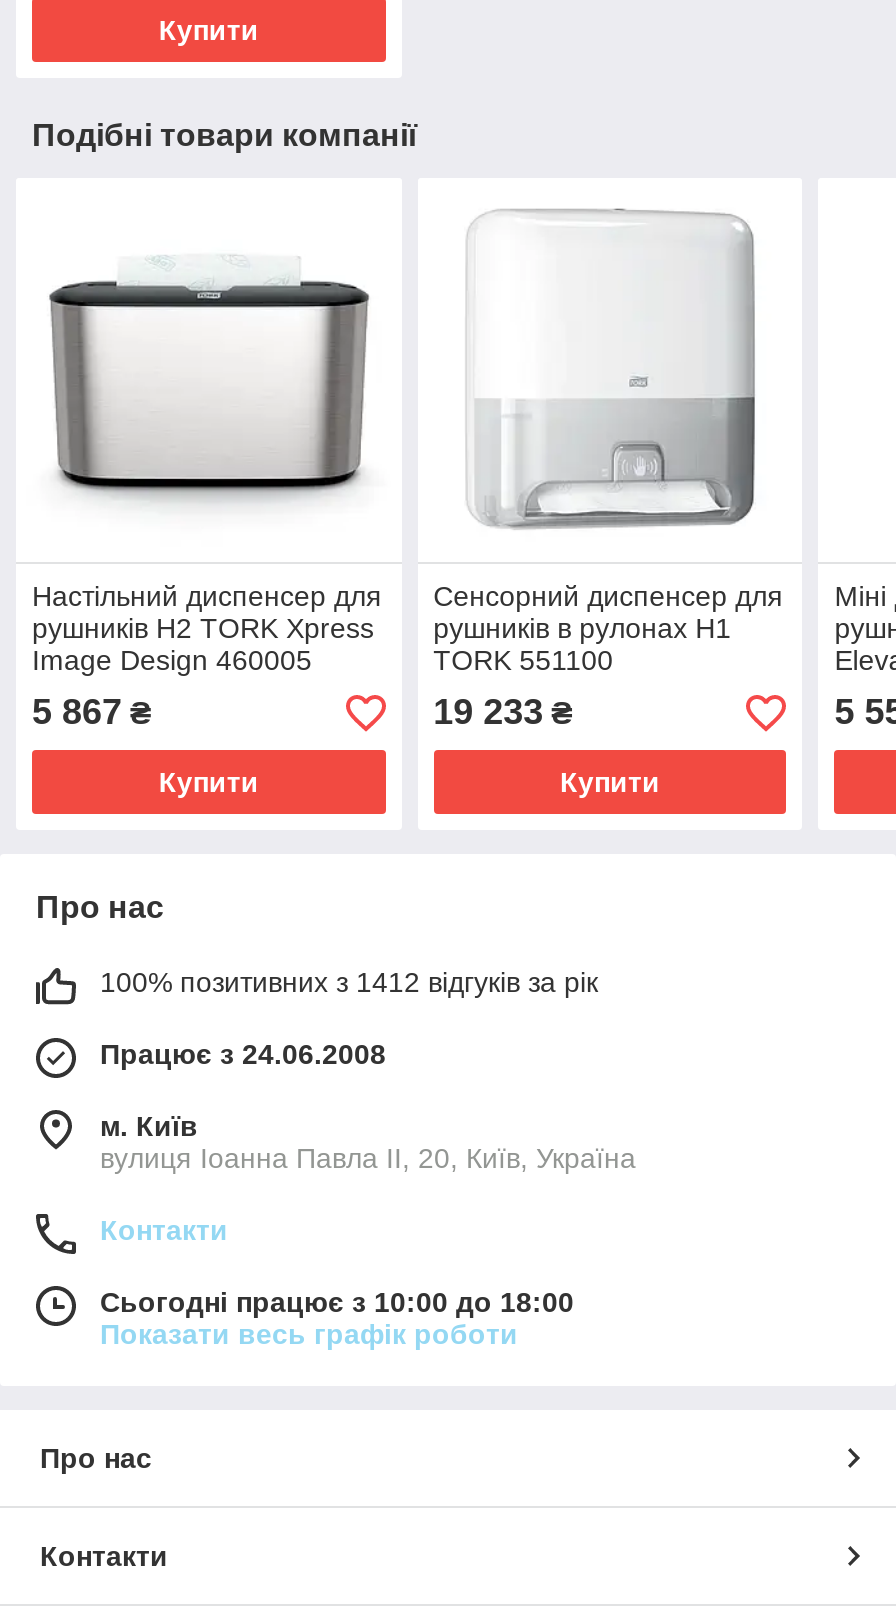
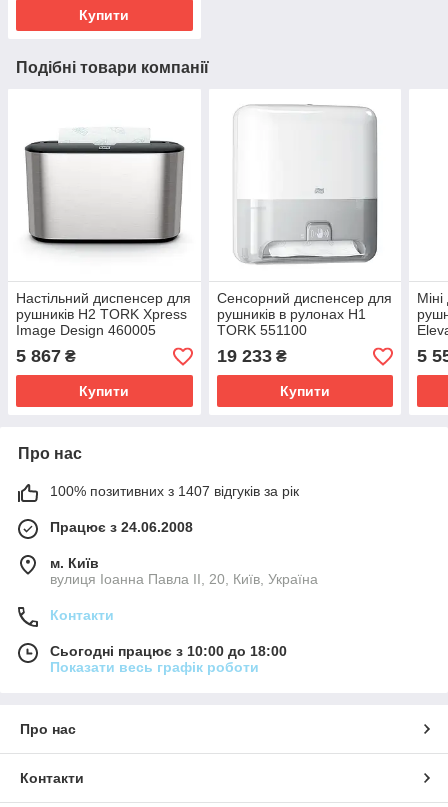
- 100% позитивних з 1412 відгуків за рік
+ 100% позитивних з 1407 відгуків за рік
